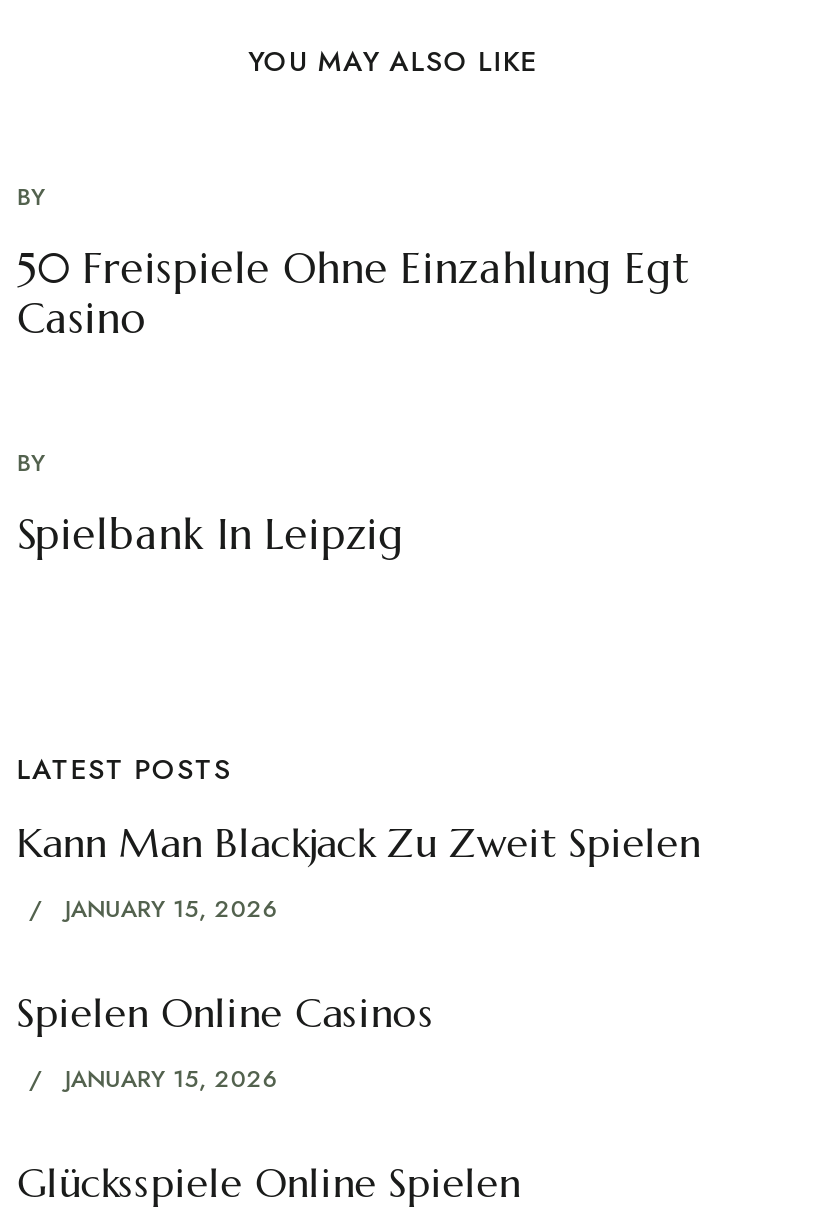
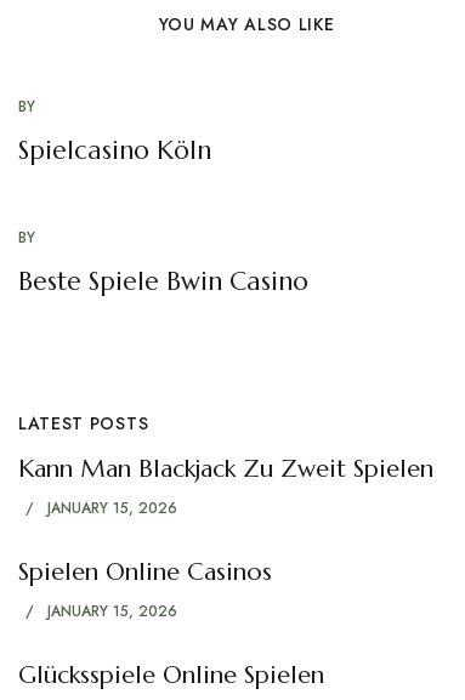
- 50 Freispiele Ohne Einzahlung Egt
- Casino
+ Spielcasino Köln

- Spielbank In Leipzig
+ Beste Spiele Bwin Casino
